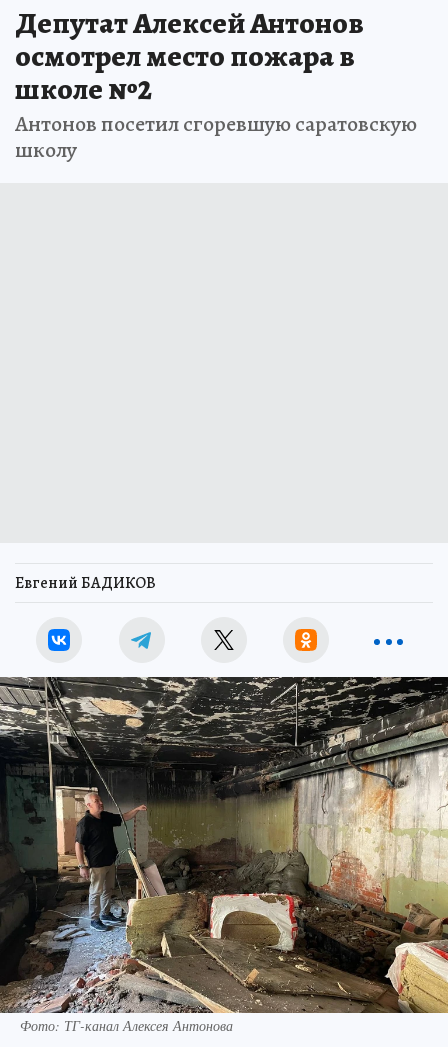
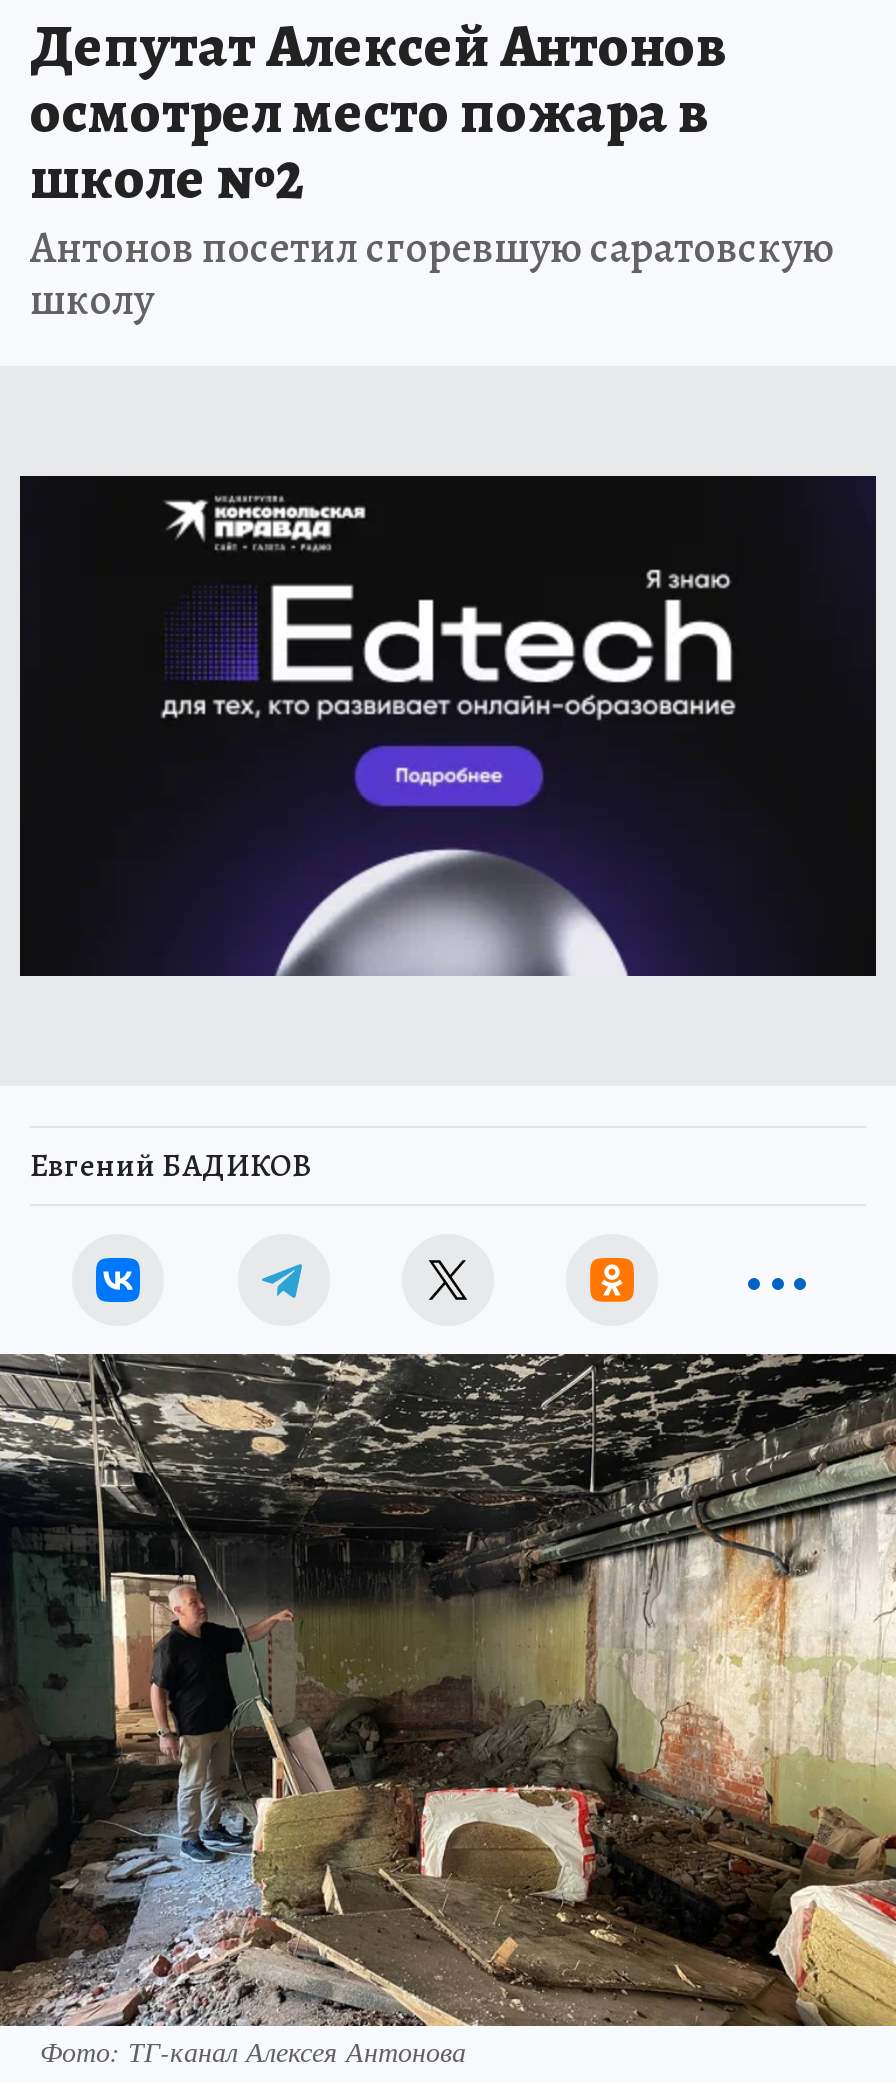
+ [image]
